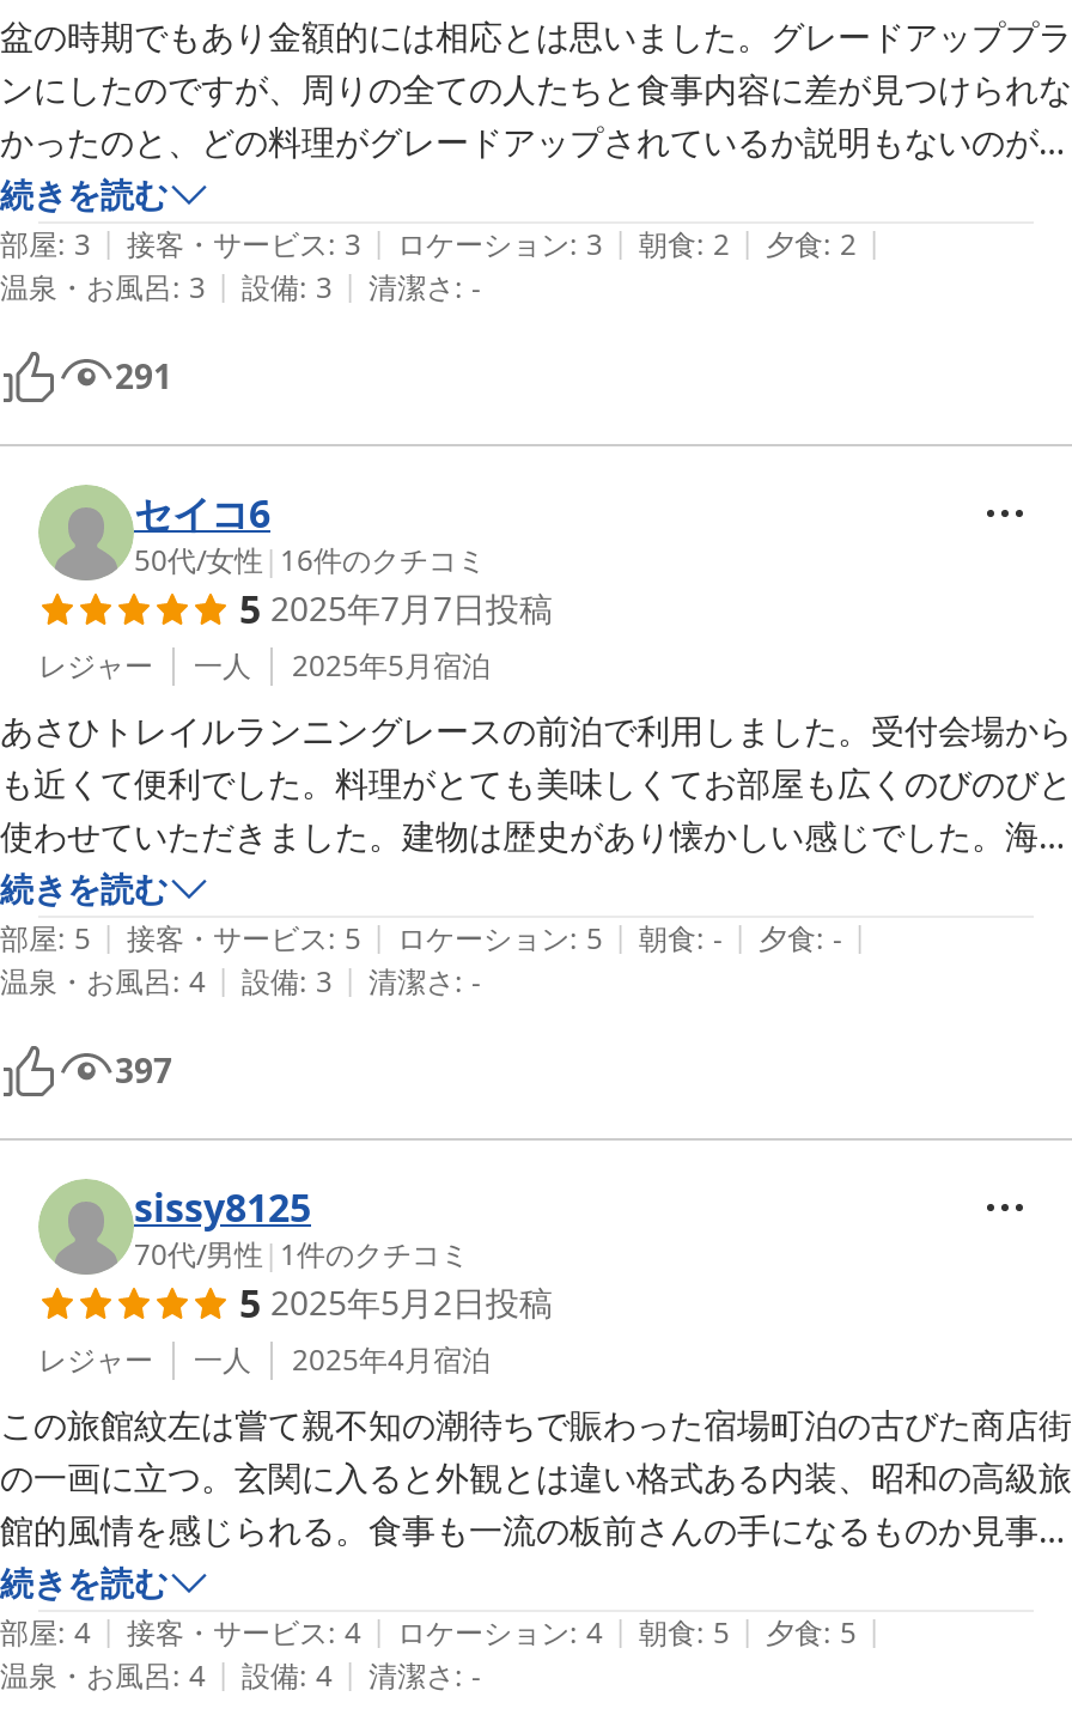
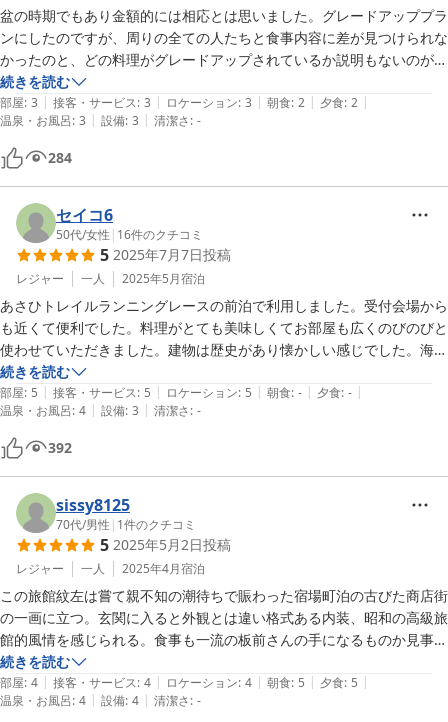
- 291
+ 284

- 397
+ 392
